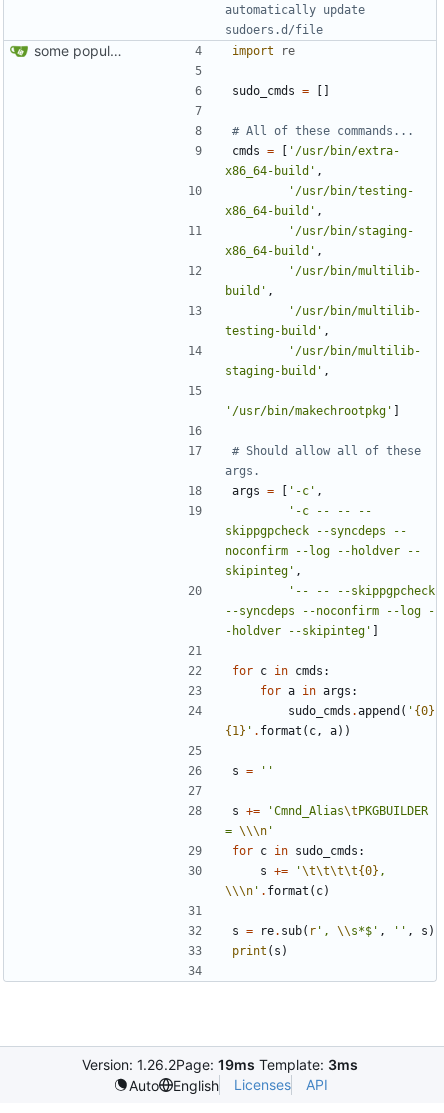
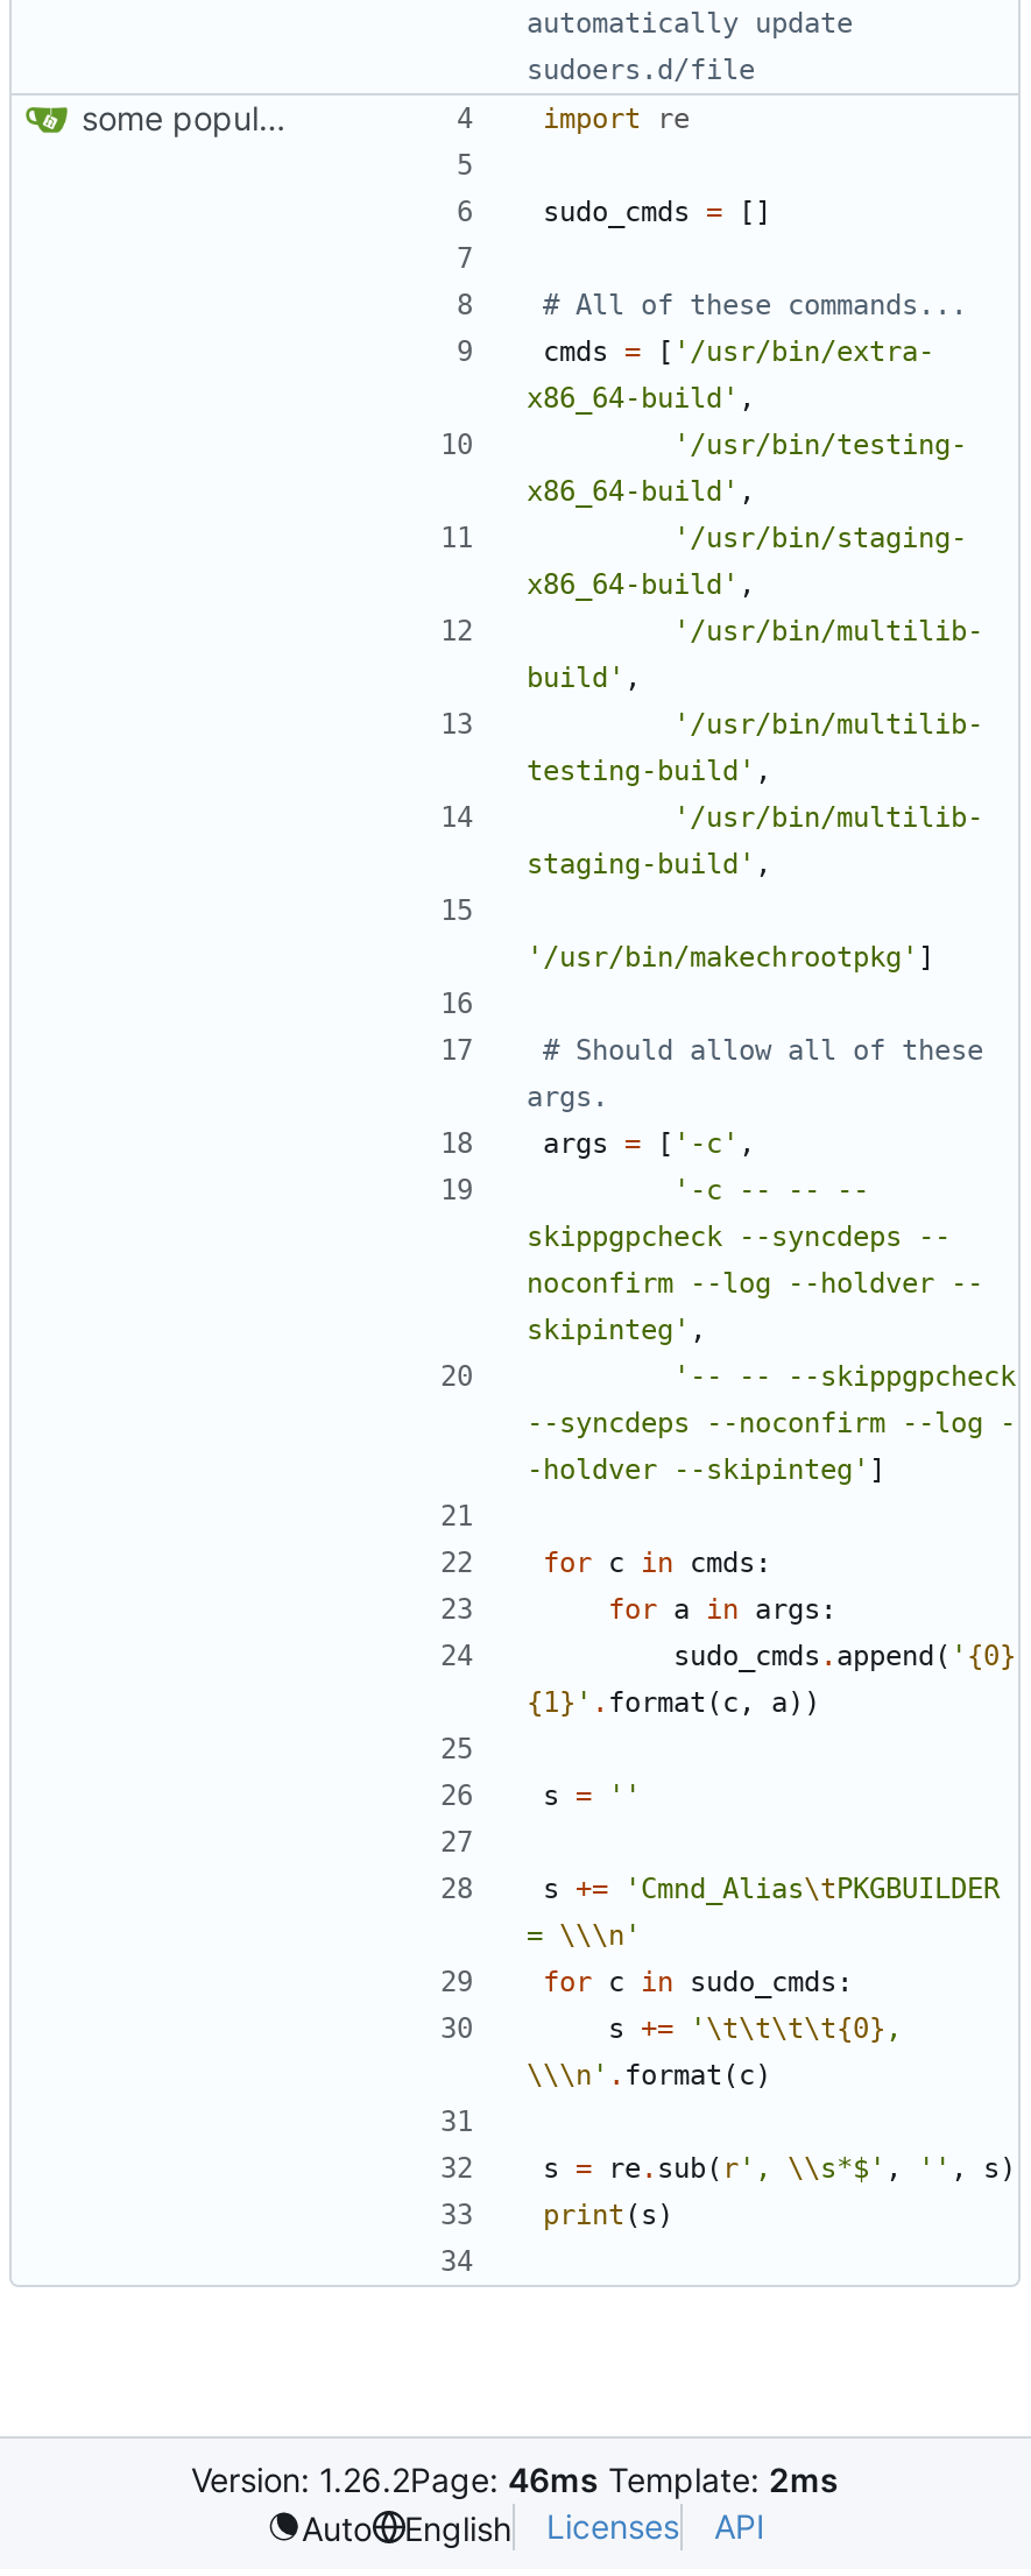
- Version: 1.26.2Page: 19ms Template: 3ms
+ Version: 1.26.2Page: 46ms Template: 2ms
